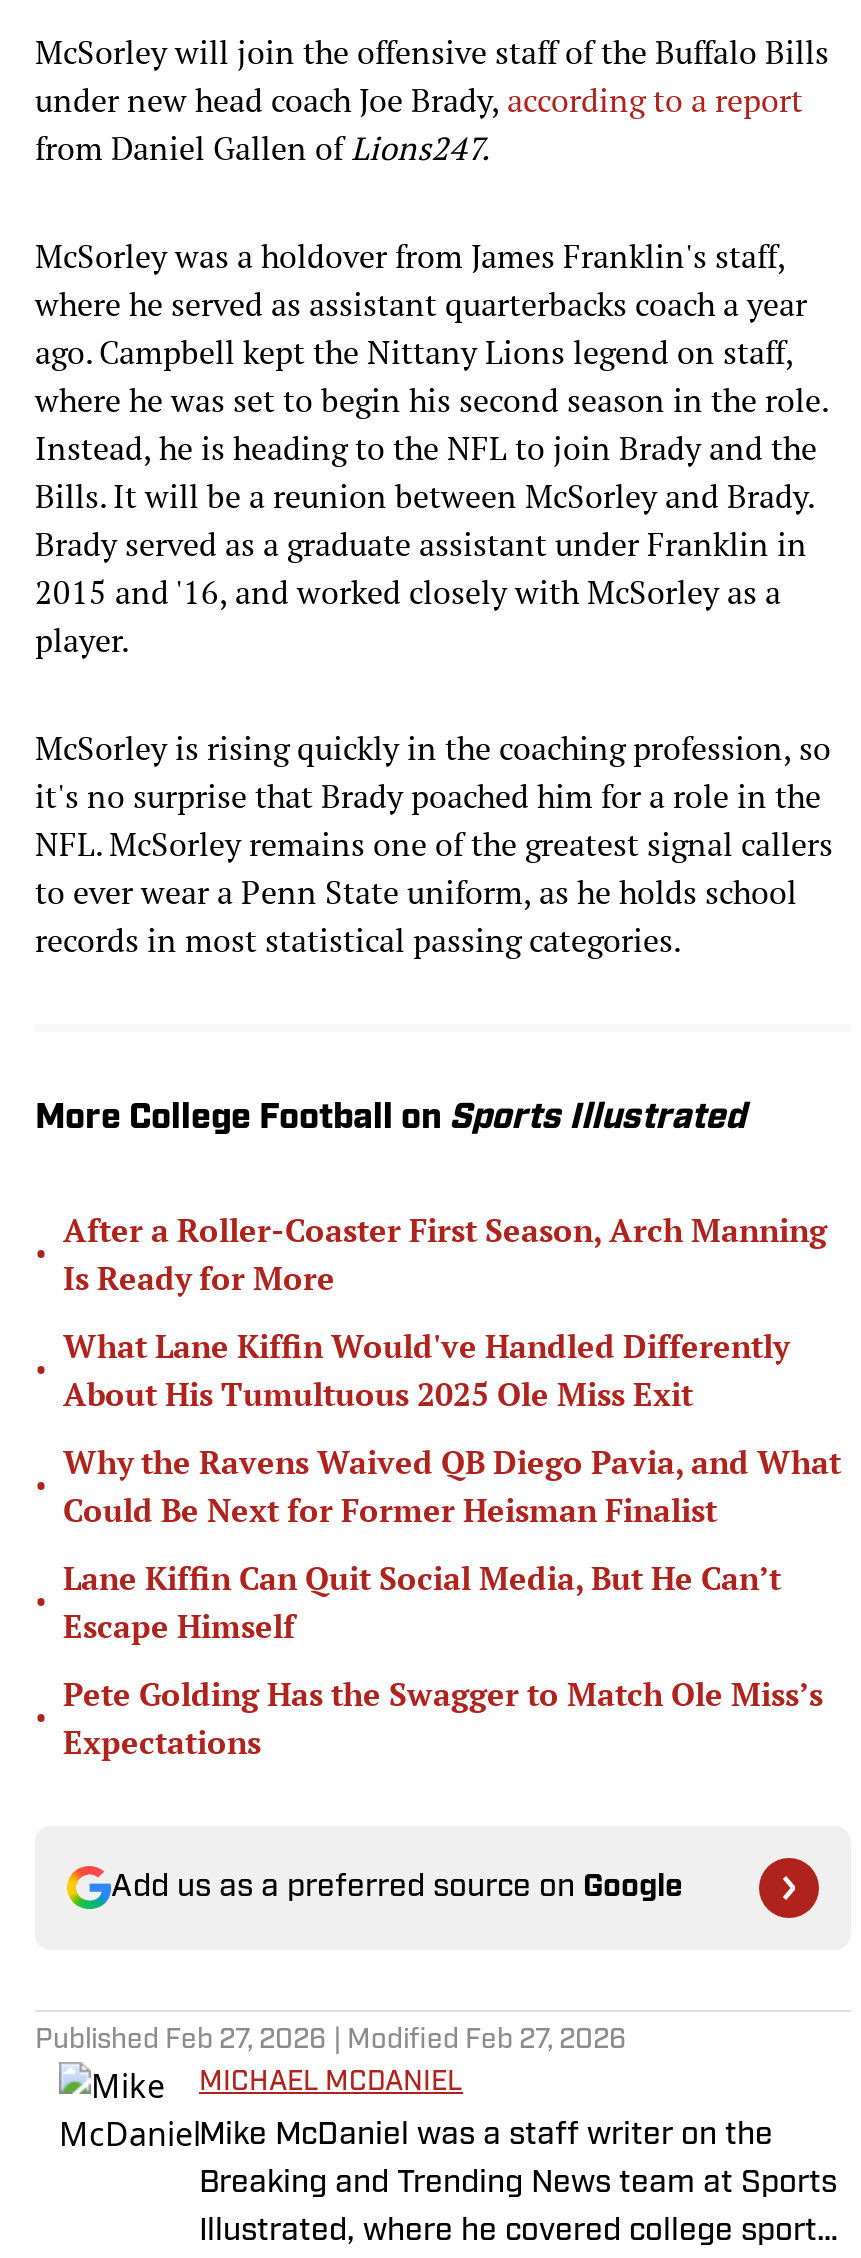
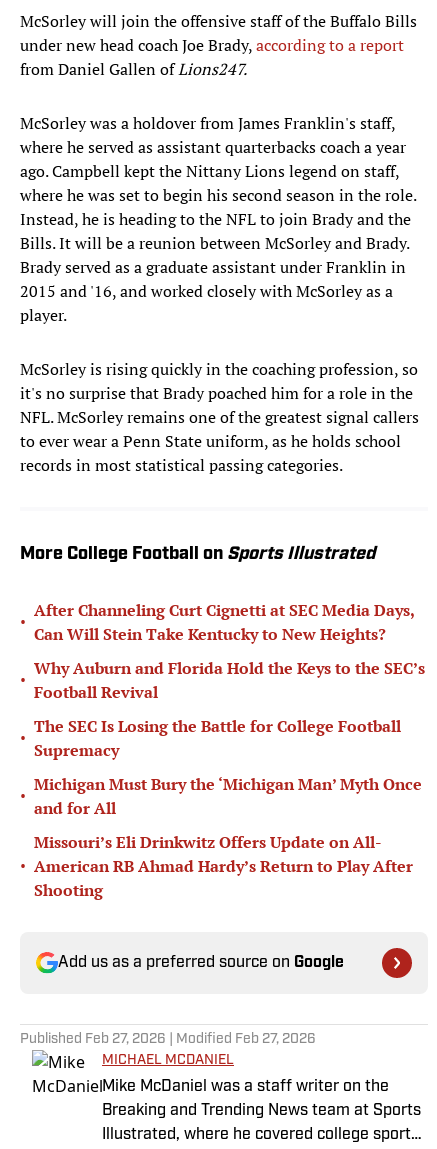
- After a Roller-Coaster First Season, Arch Manning
- Is Ready for More
+ After Channeling Curt Cignetti at SEC Media Days,
+ Can Will Stein Take Kentucky to New Heights?

- What Lane Kiffin Would've Handled Differently
- About His Tumultuous 2025 Ole Miss Exit
+ Why Auburn and Florida Hold the Keys to the SEC’s
+ Football Revival

- Why the Ravens Waived QB Diego Pavia, and What
- Could Be Next for Former Heisman Finalist
+ The SEC Is Losing the Battle for College Football
+ Supremacy

- Lane Kiffin Can Quit Social Media, But He Can’t
- Escape Himself
+ Michigan Must Bury the ‘Michigan Man’ Myth Once
+ and for All

- Pete Golding Has the Swagger to Match Ole Miss’s
- Expectations
+ Missouri’s Eli Drinkwitz Offers Update on All-
+ American RB Ahmad Hardy’s Return to Play After
+ Shooting
